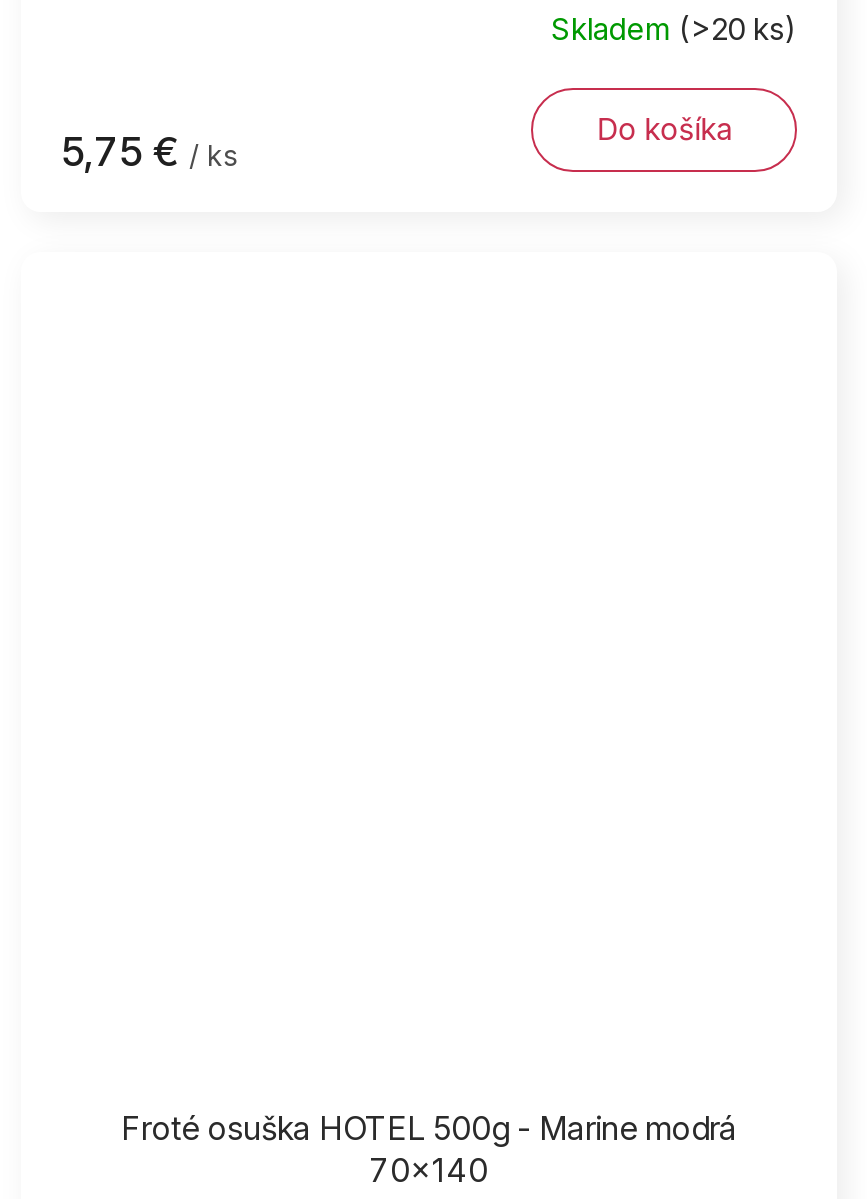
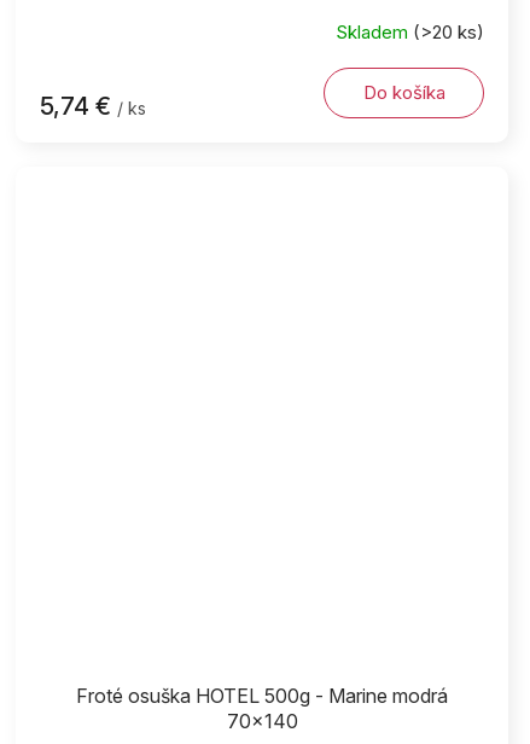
- 5,75 €/ ks
+ 5,74 €/ ks
